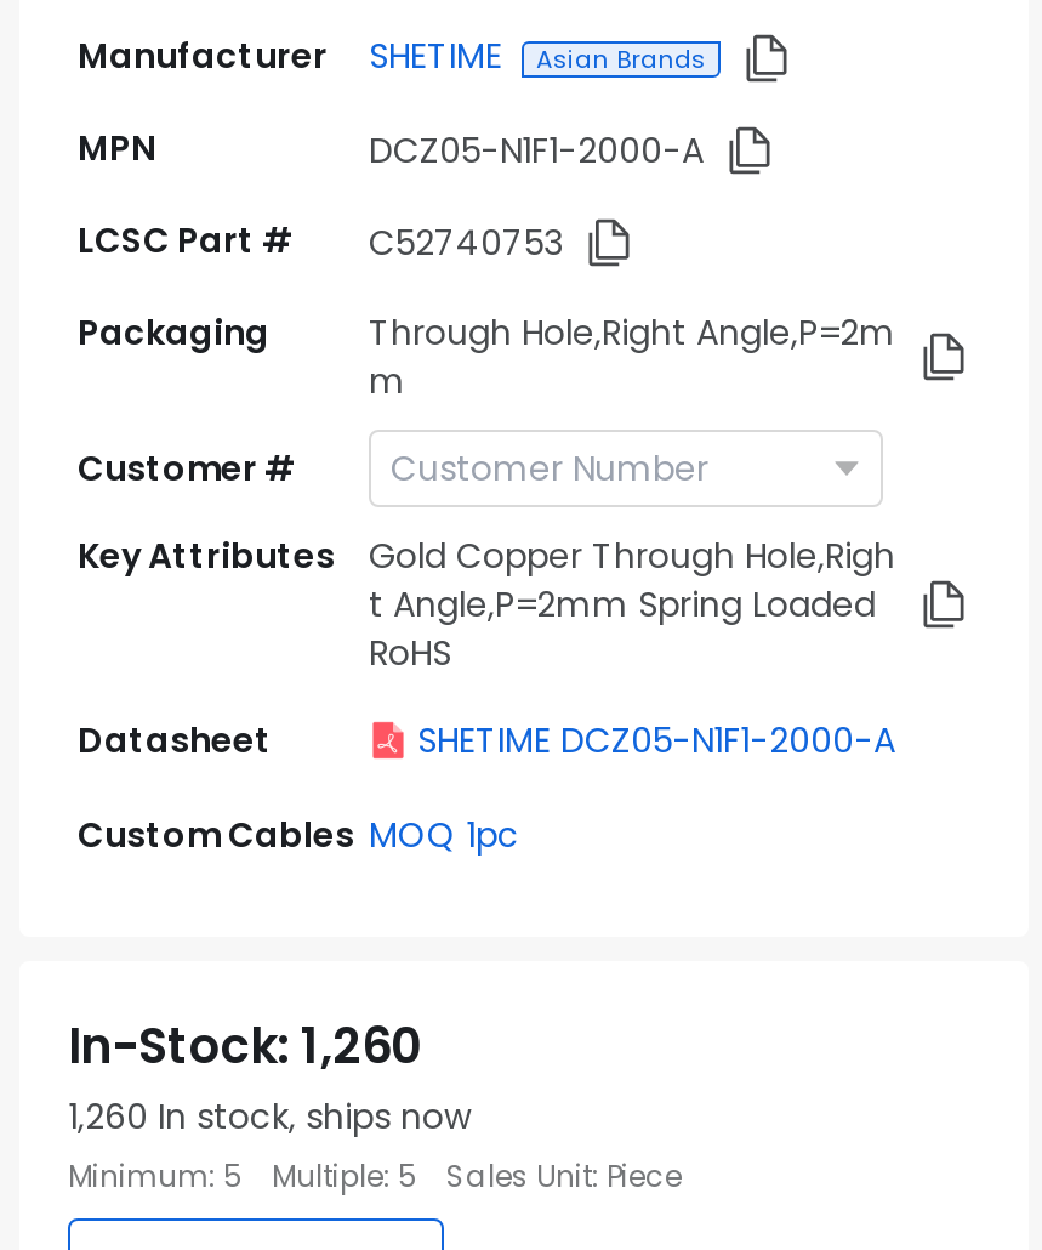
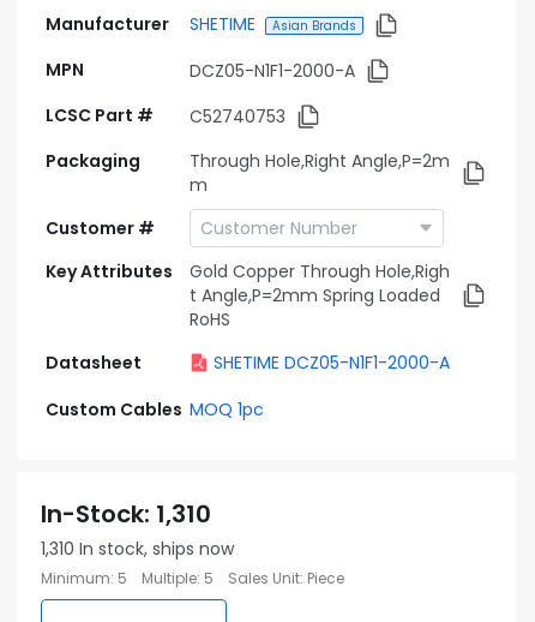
- In-Stock: 1,260
+ In-Stock: 1,310

- 1,260 In stock, ships now
+ 1,310 In stock, ships now
